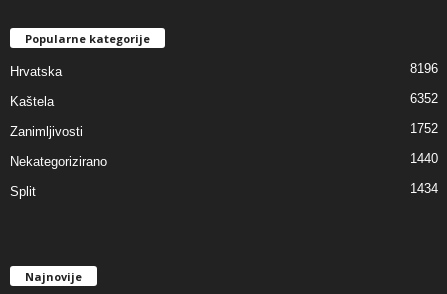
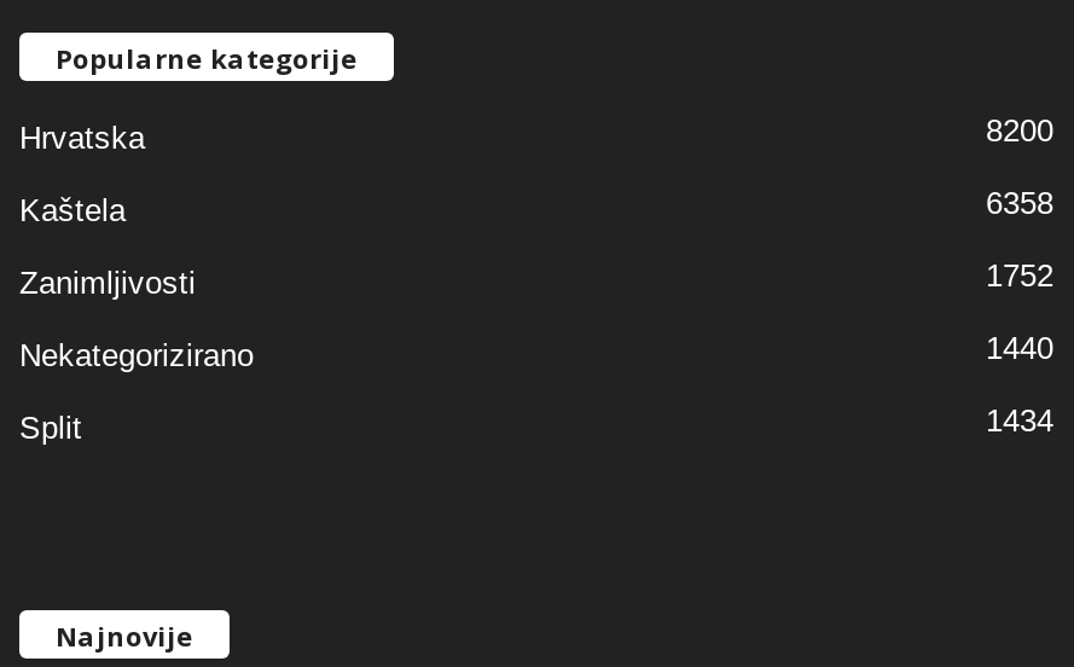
- 8196
+ 8200

- 6352
+ 6358
